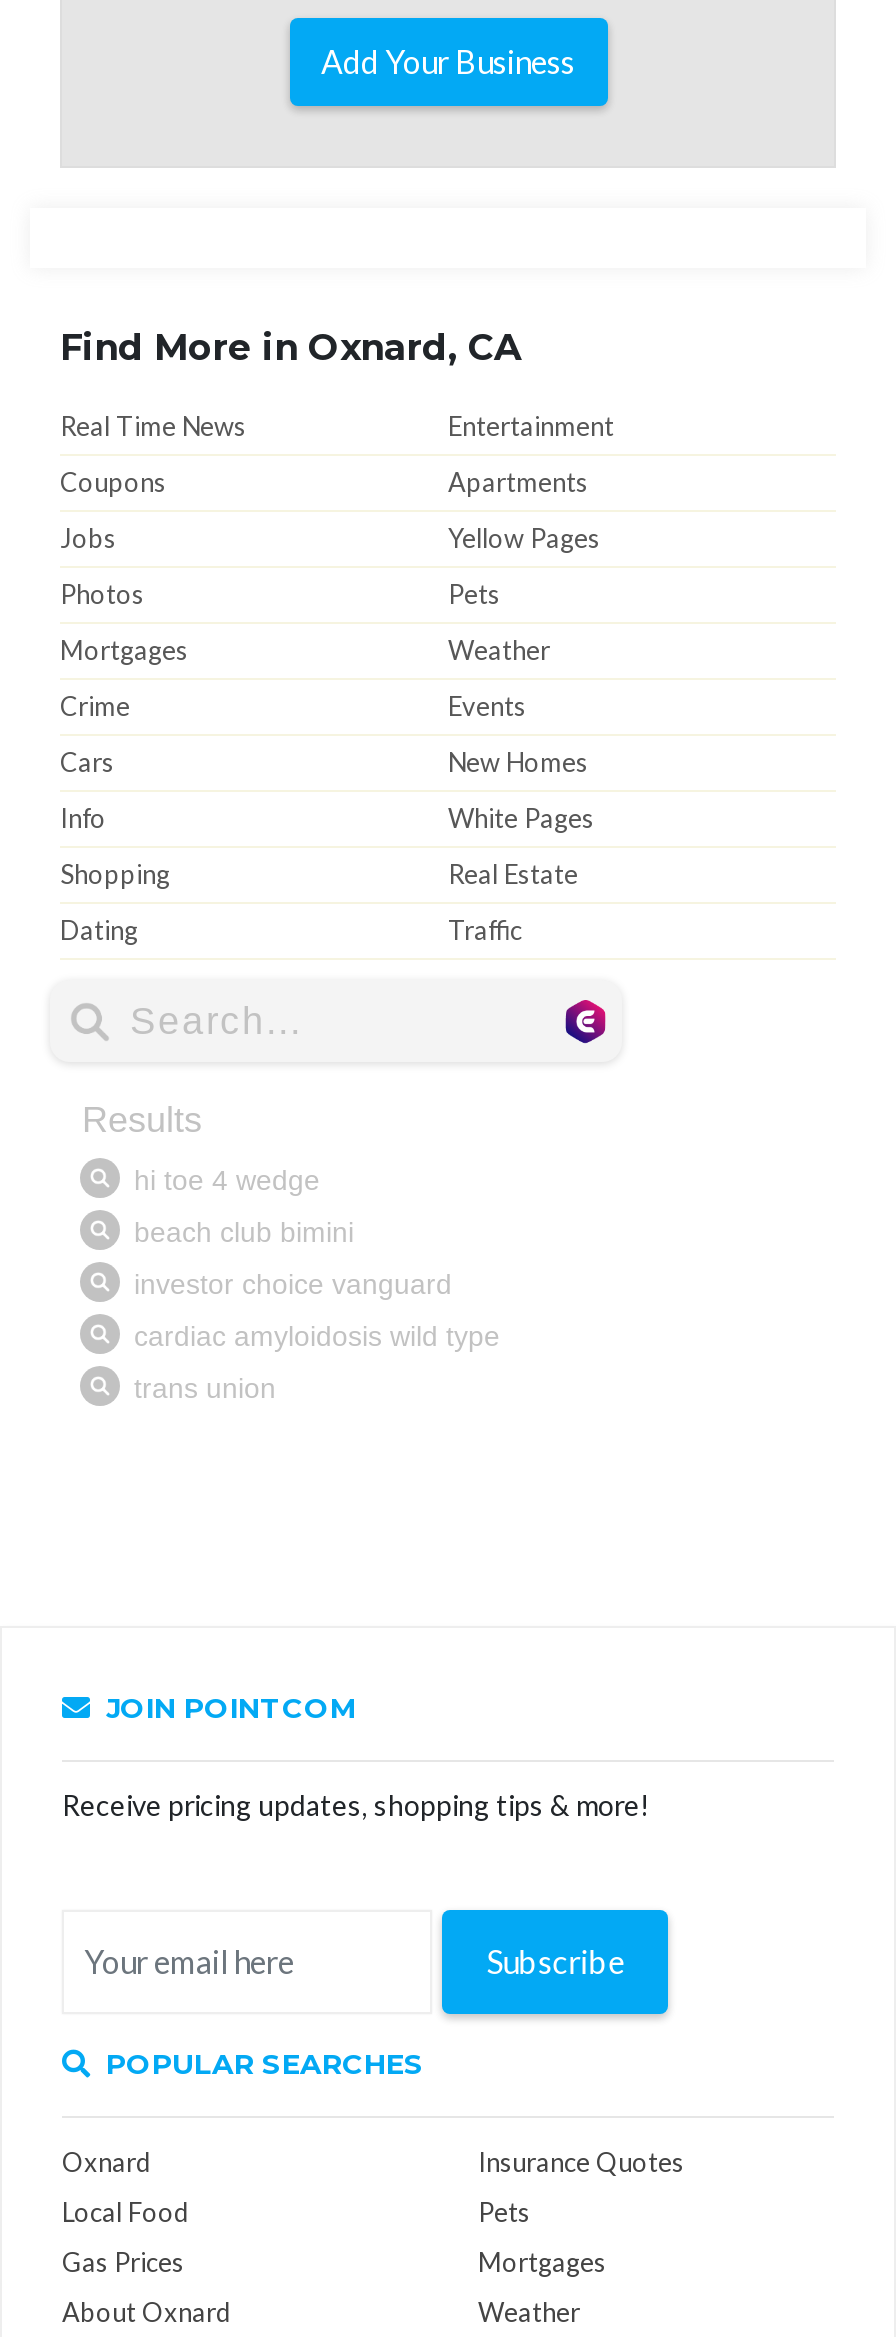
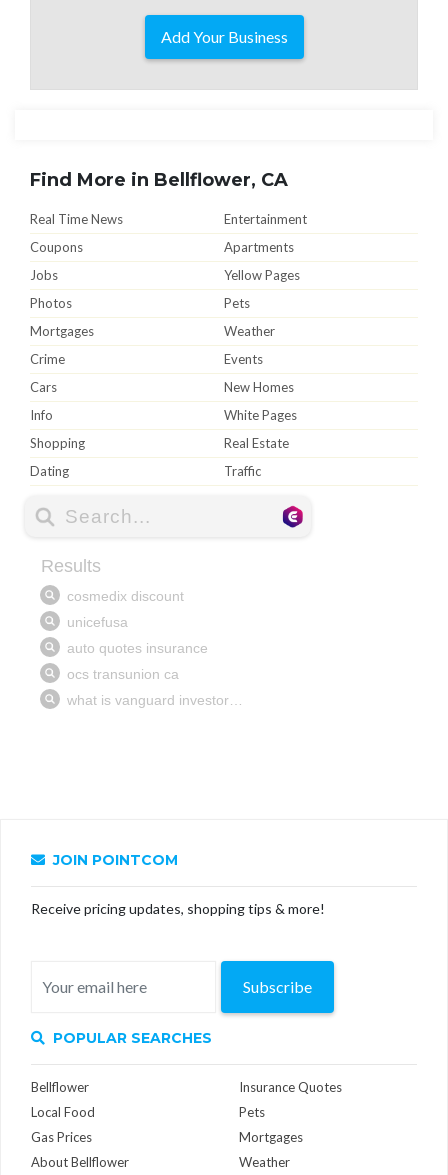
- Find More in Oxnard, CA
+ Find More in Bellflower, CA

- Oxnard
+ Bellflower

- About Oxnard
+ About Bellflower
